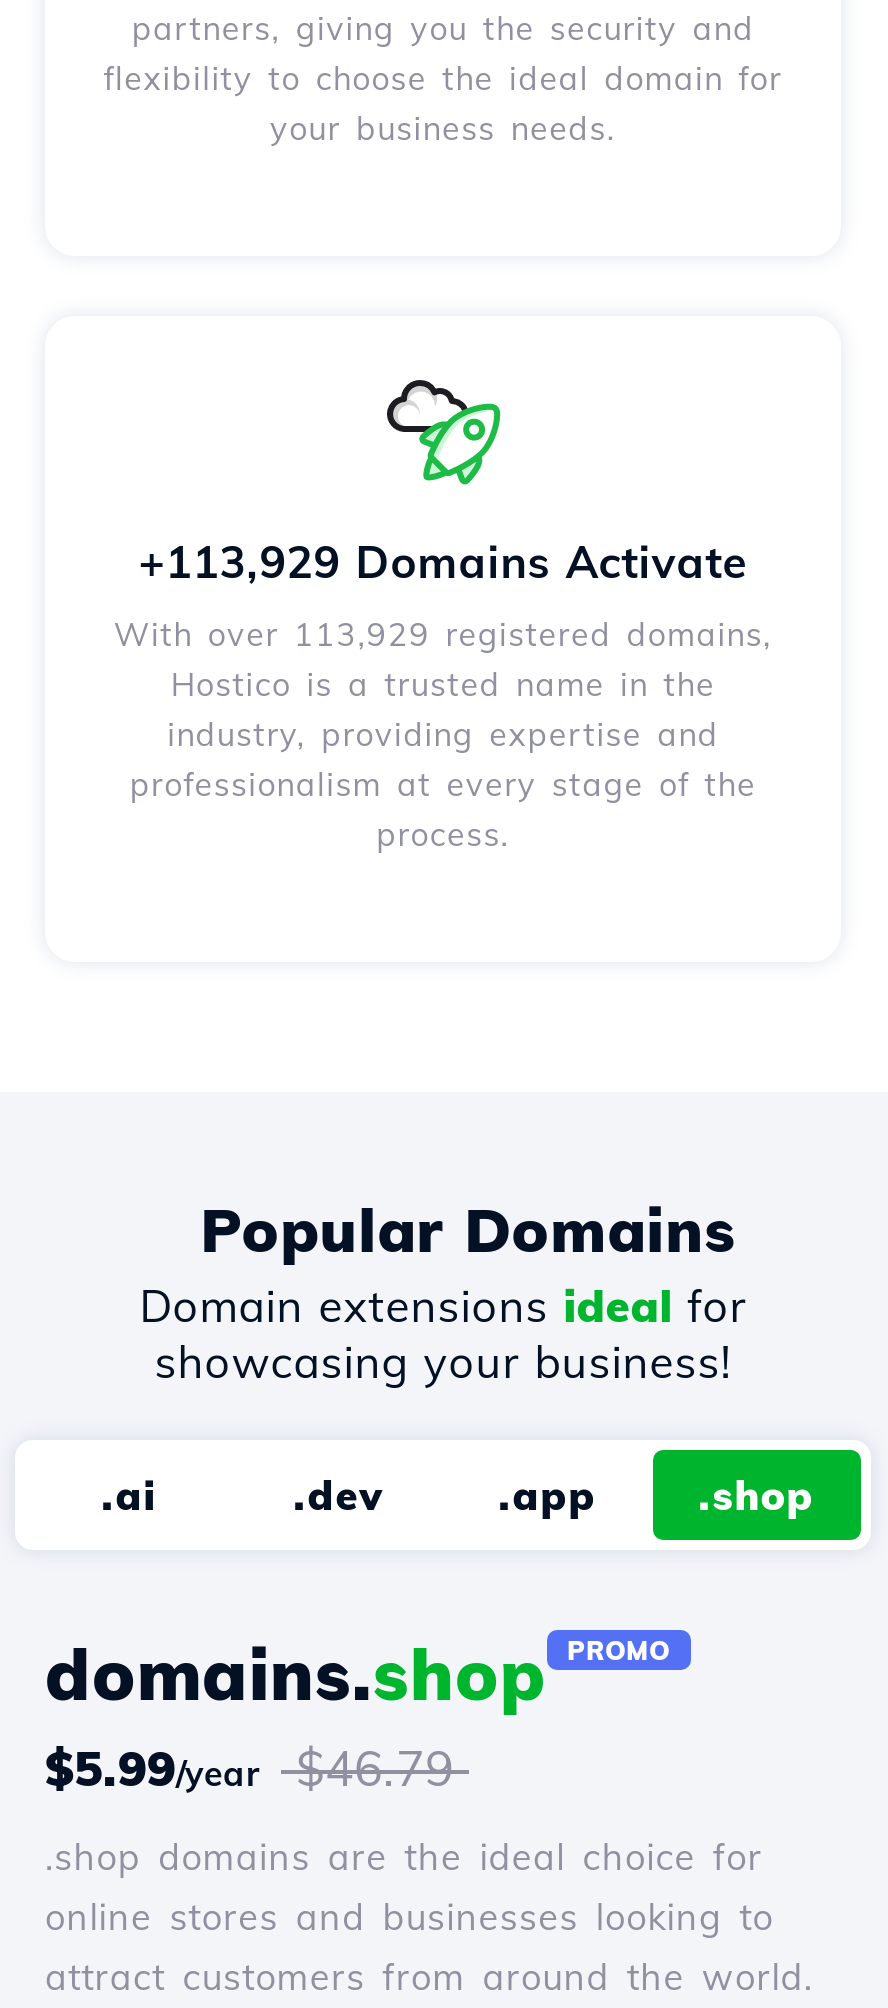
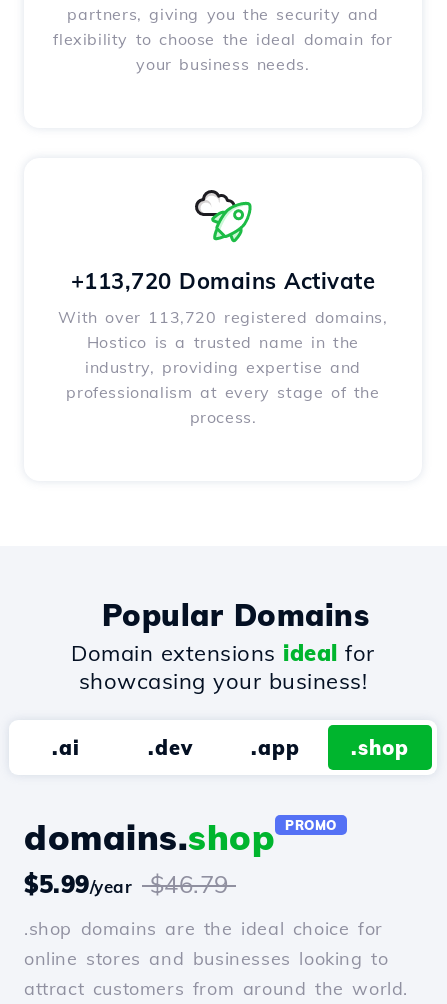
- +113,929 Domains Activate
+ +113,720 Domains Activate

- With over 113,929 registered domains,
+ With over 113,720 registered domains,
